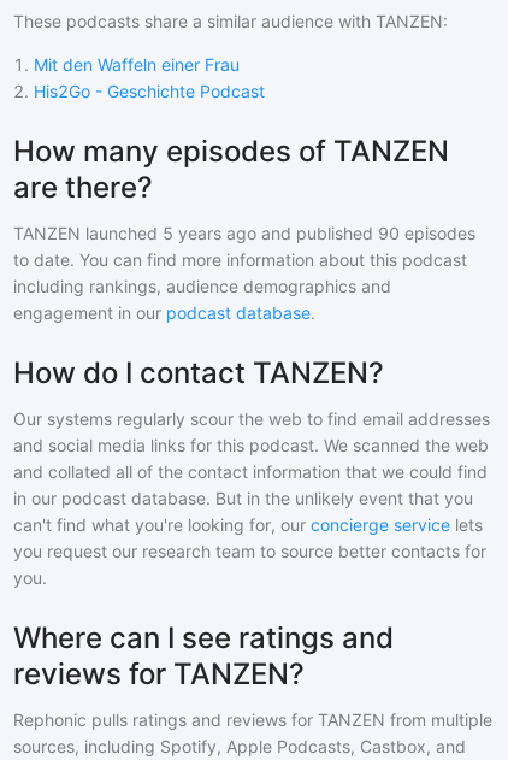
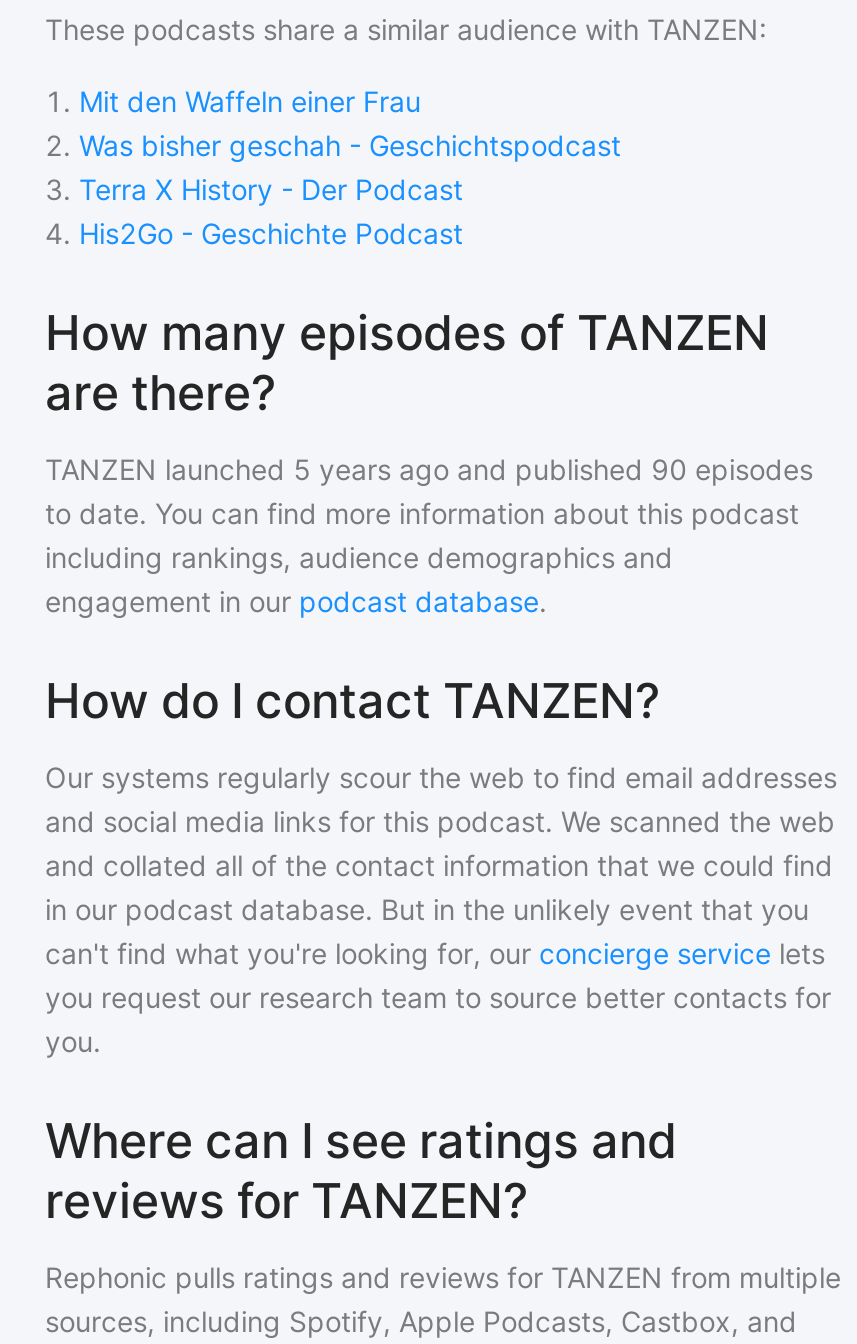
- 2. His2Go - Geschichte Podcast
+ 2. Was bisher geschah - Geschichtspodcast
+ 3. Terra X History - Der Podcast
+ 4. His2Go - Geschichte Podcast
